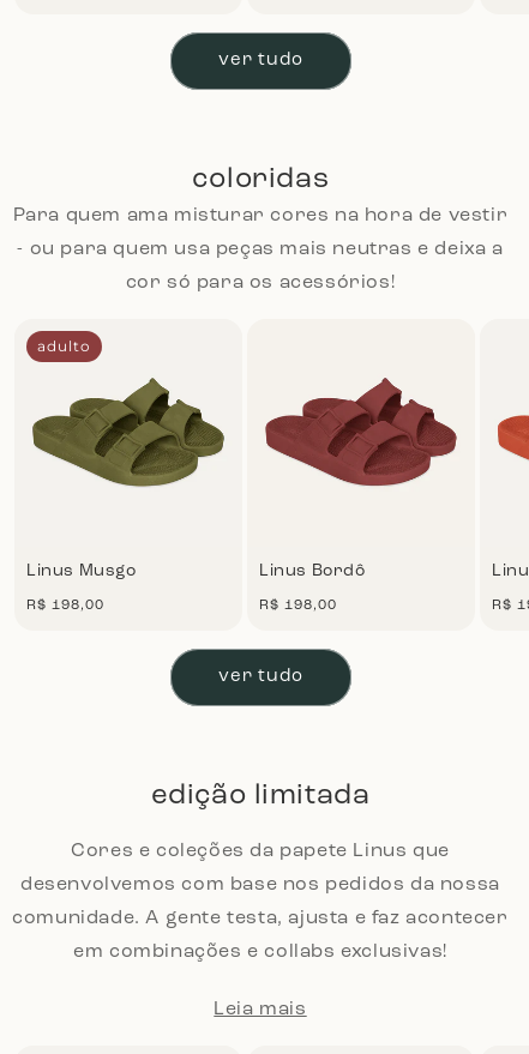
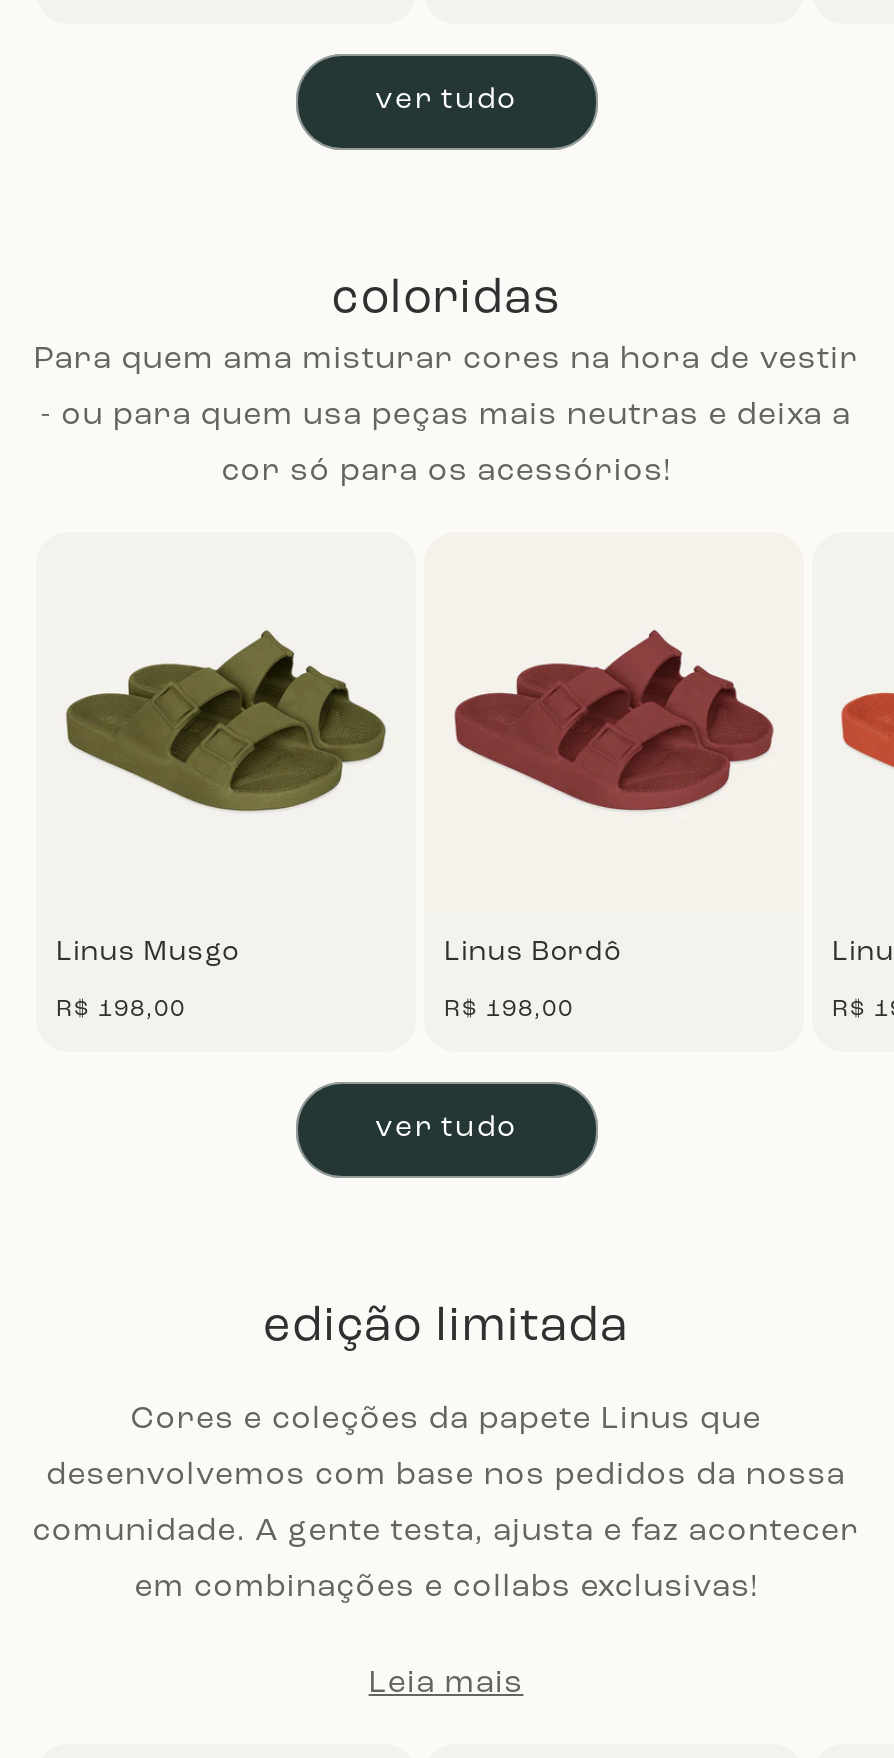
- adulto
